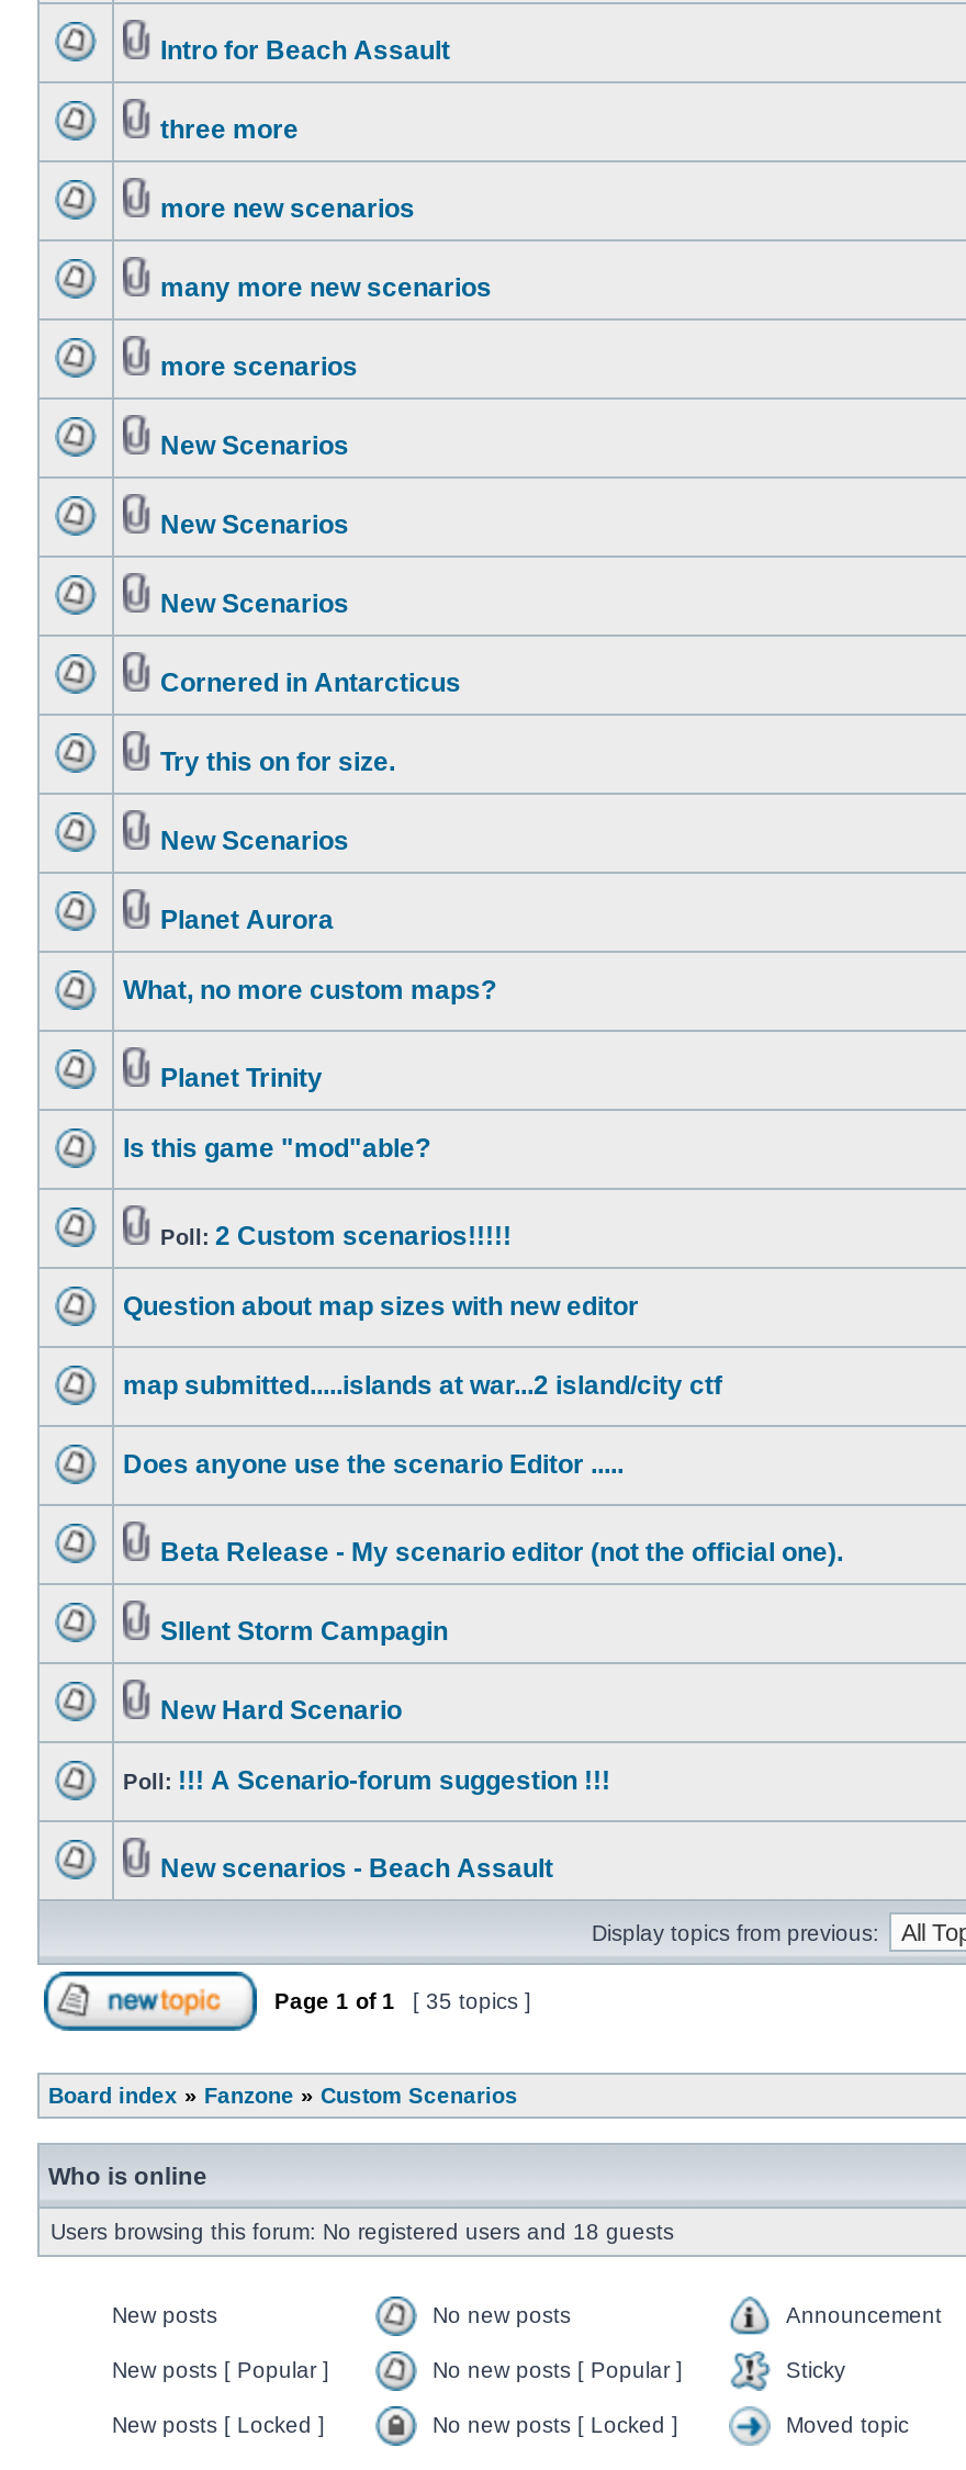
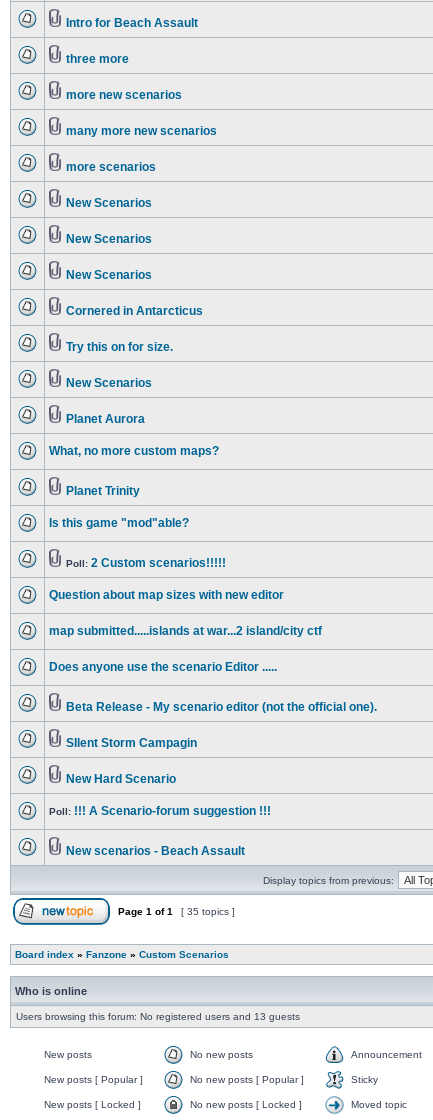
- Users browsing this forum: No registered users and 18 guests
+ Users browsing this forum: No registered users and 13 guests
